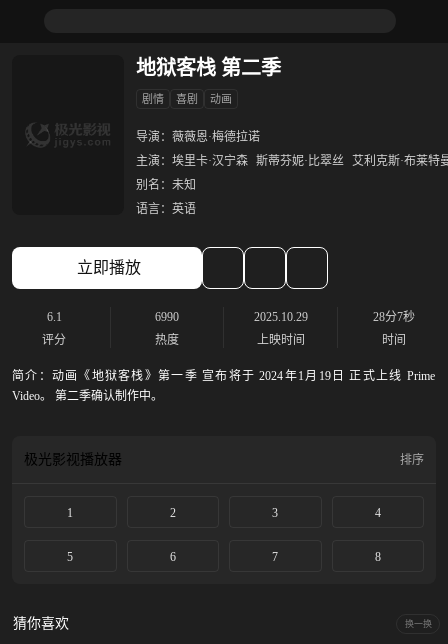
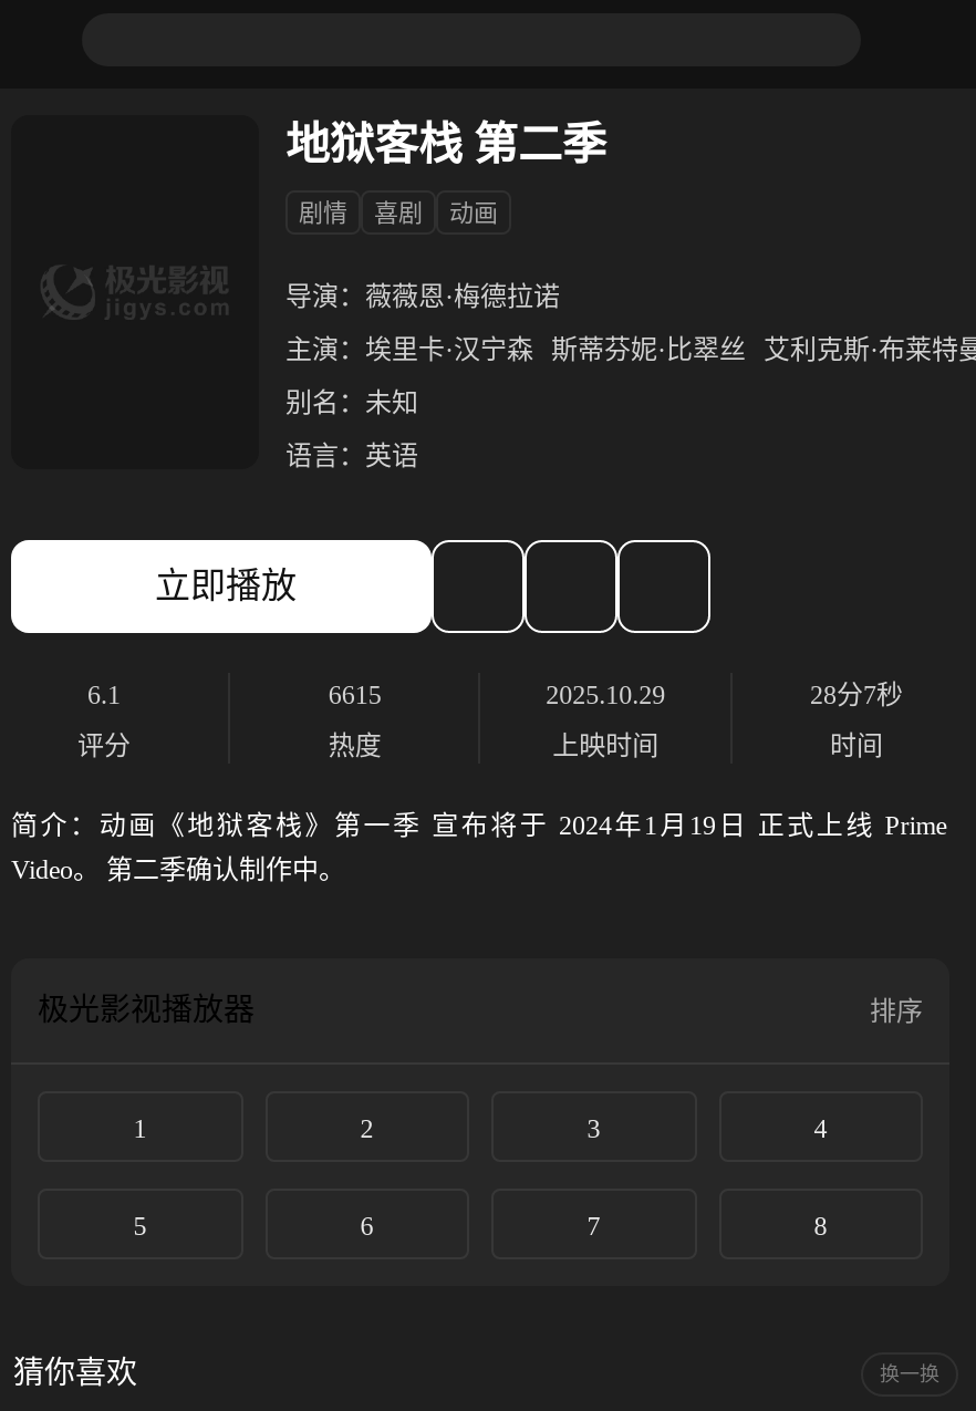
- 6990
+ 6615
